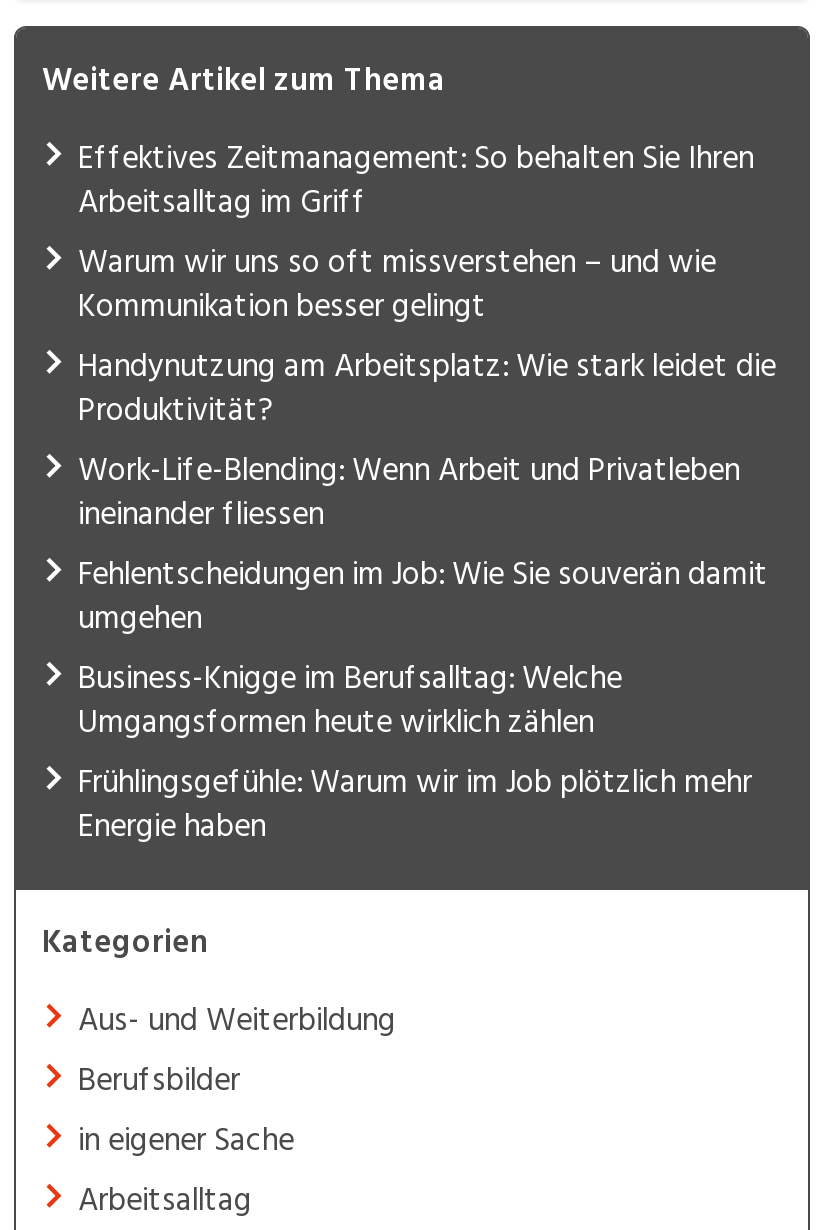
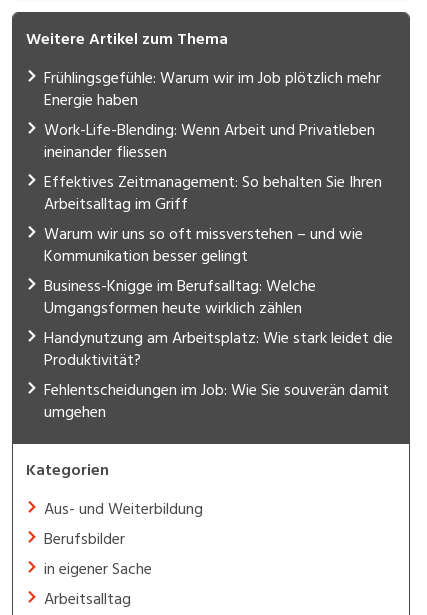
moved down: Effektives Zeitmanagement: So behalten Sie Ihren | Arbeitsalltag im Griff | Warum wir uns so oft missverstehen – und wie | Kommunikation besser gelingt

moved down: Handynutzung am Arbeitsplatz: Wie stark leidet die | Produktivität? | Fehlentscheidungen im Job: Wie Sie souverän damit | umgehen

moved up: Work-Life-Blending: Wenn Arbeit und Privatleben | ineinander fliessen

moved up: Business-Knigge im Berufsalltag: Welche | Umgangsformen heute wirklich zählen

moved up: Frühlingsgefühle: Warum wir im Job plötzlich mehr | Energie haben
